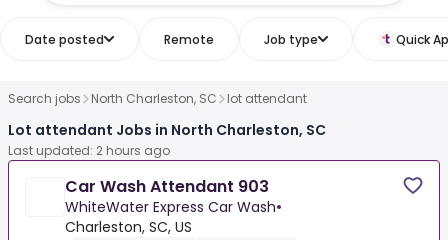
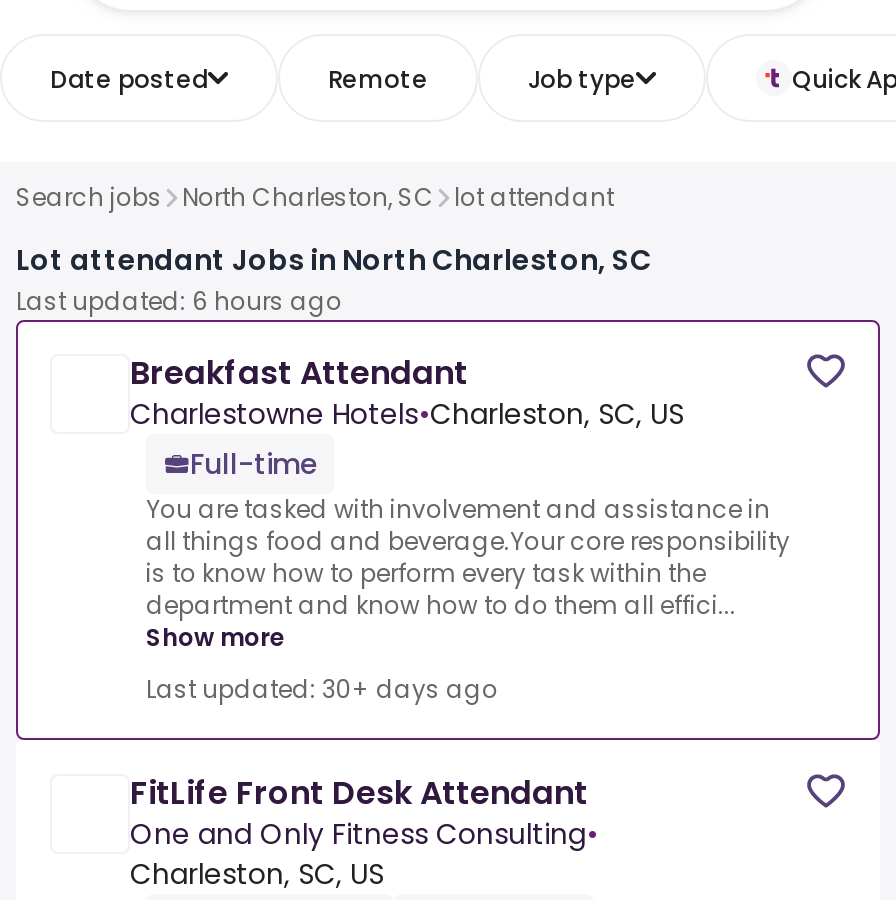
- Last updated: 2 hours ago
- Car Wash Attendant 903
- WhiteWater Express Car Wash•
+ Last updated: 6 hours ago
+ Breakfast Attendant
+ Charlestowne Hotels•Charleston, SC, US
+ Full-time
+ You are tasked with involvement and assistance in
+ all things food and beverage.Your core responsibility
+ is to know how to perform every task within the
+ department and know how to do them all effici...
+ Show more
+ Last updated: 30+ days ago
+ FitLife Front Desk Attendant
+ One and Only Fitness Consulting•
